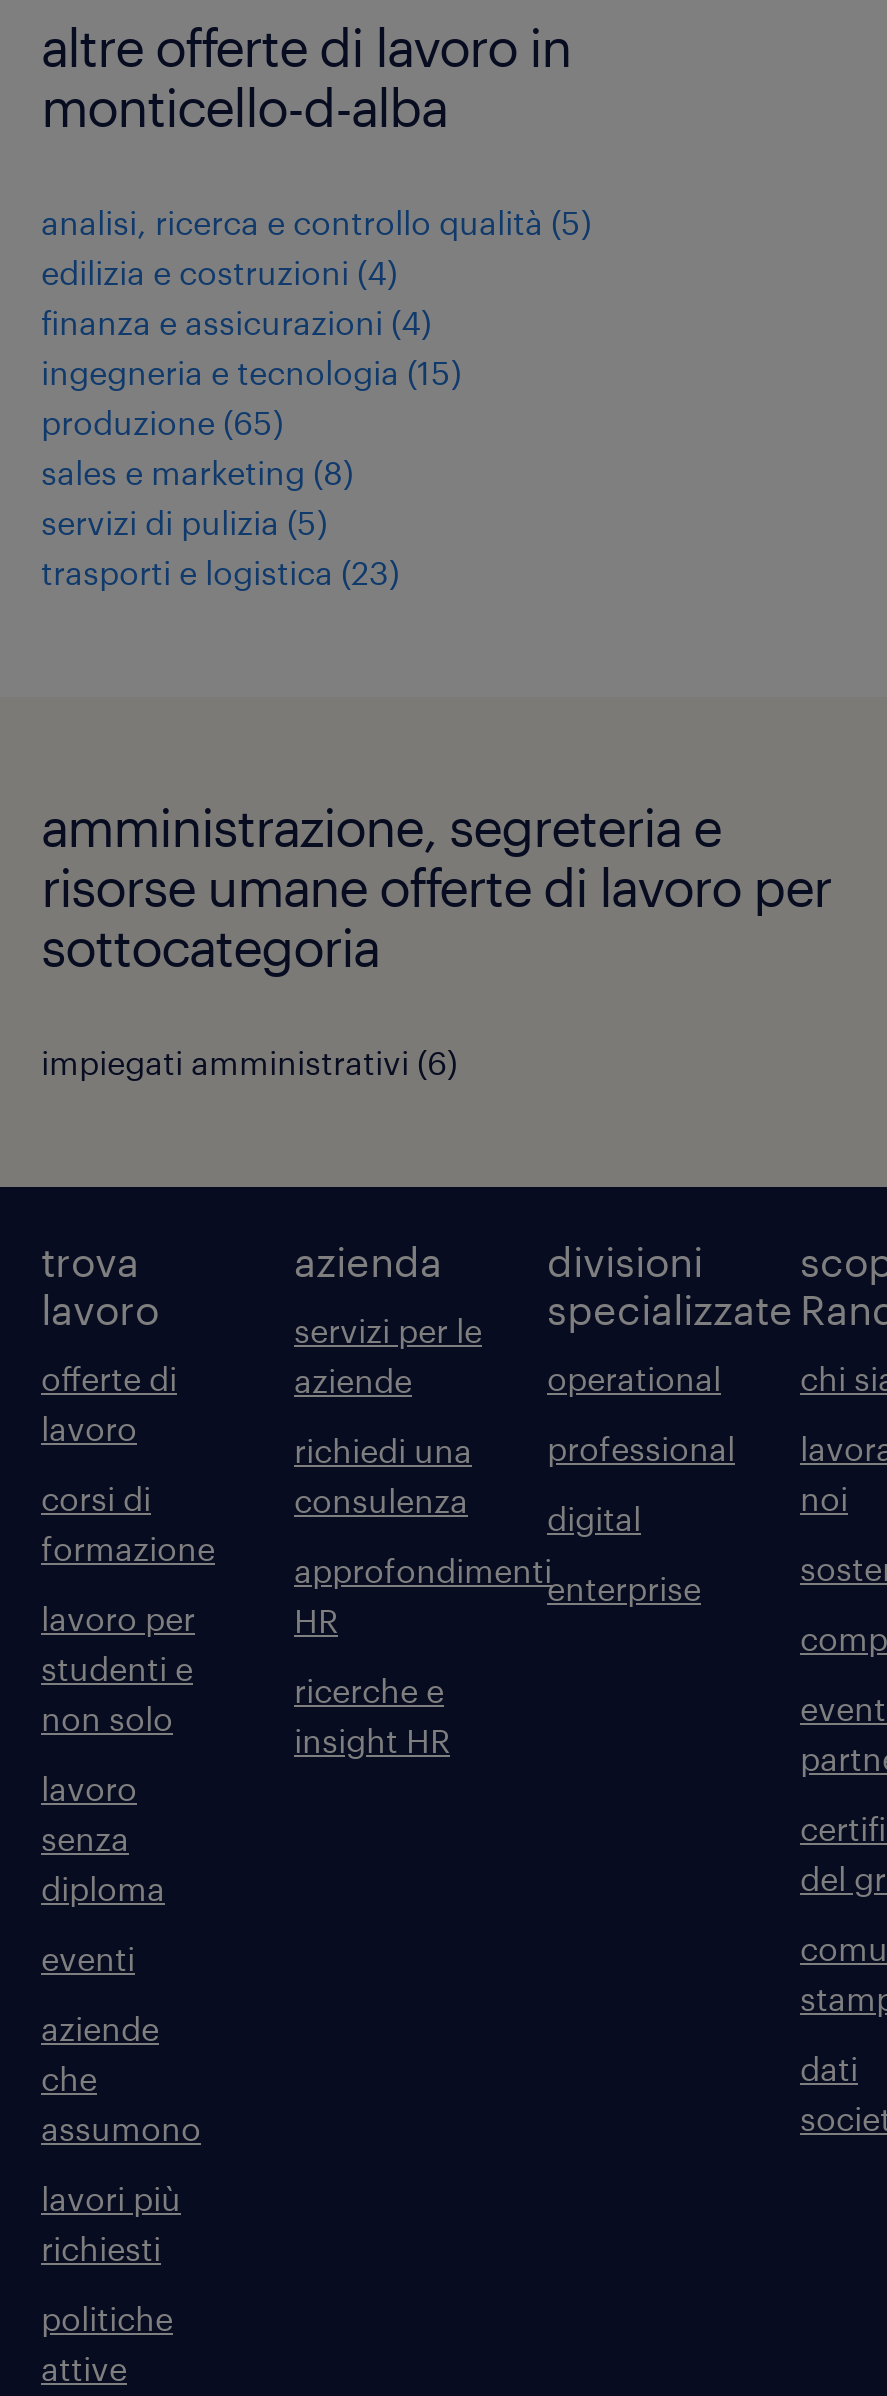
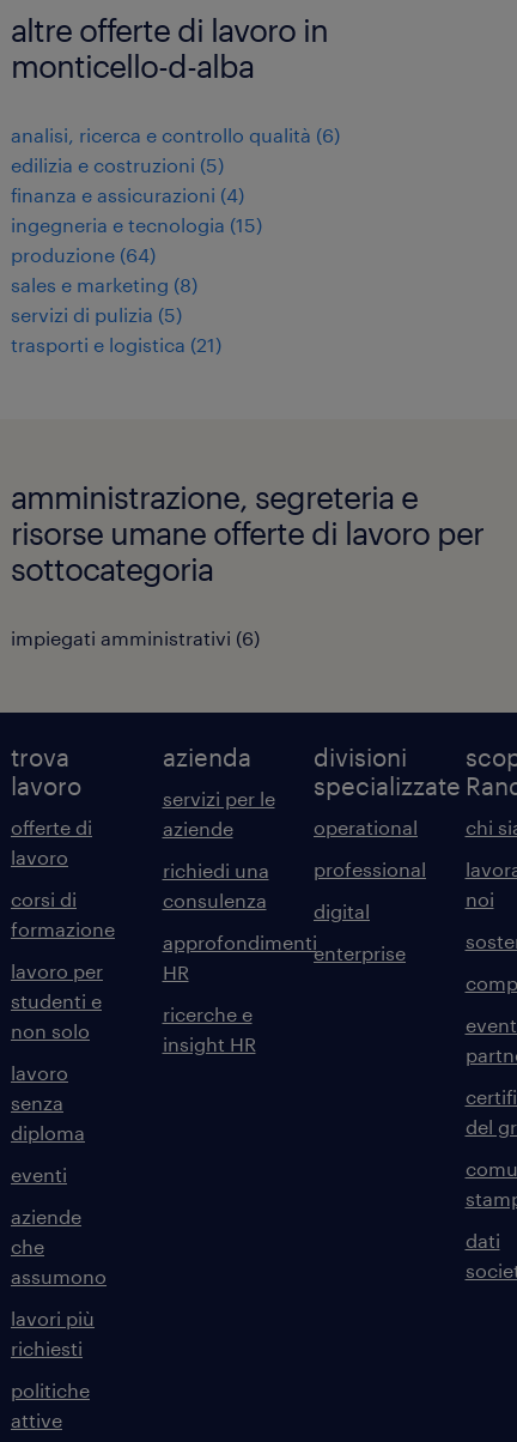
- analisi, ricerca e controllo qualità (5)
+ analisi, ricerca e controllo qualità (6)

- edilizia e costruzioni (4)
+ edilizia e costruzioni (5)

- produzione (65)
+ produzione (64)

- trasporti e logistica (23)
+ trasporti e logistica (21)
